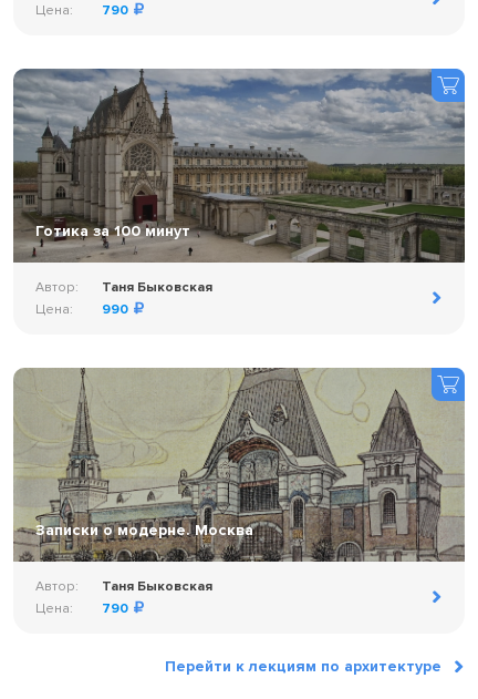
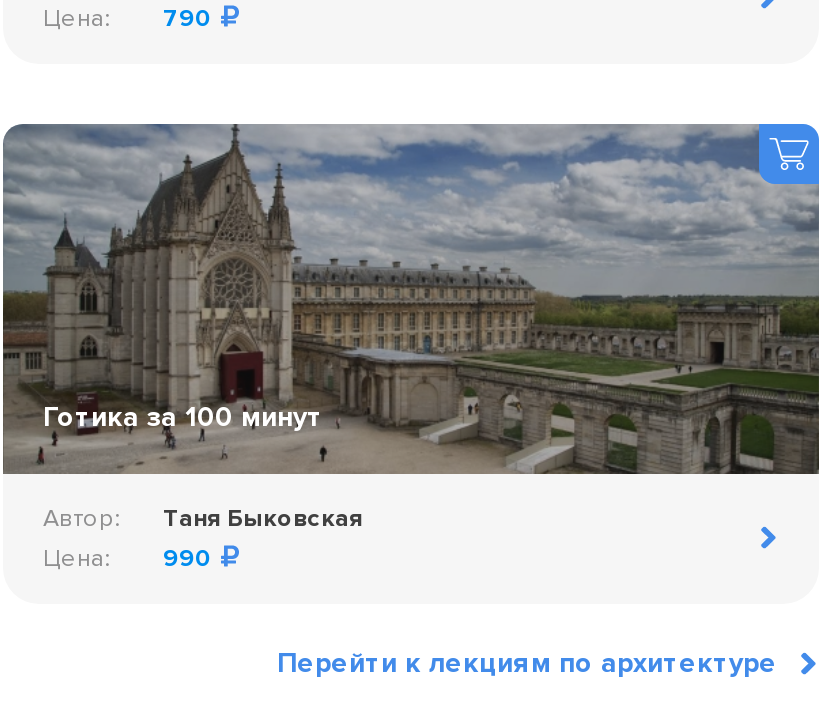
- [image]
- Записки о модерне. Москва
- Автор:
- Таня Быковская
- Цена:
- 790
